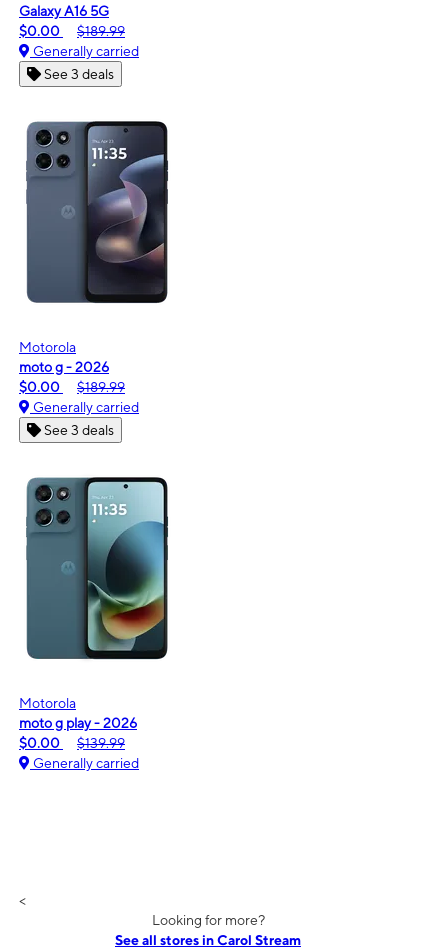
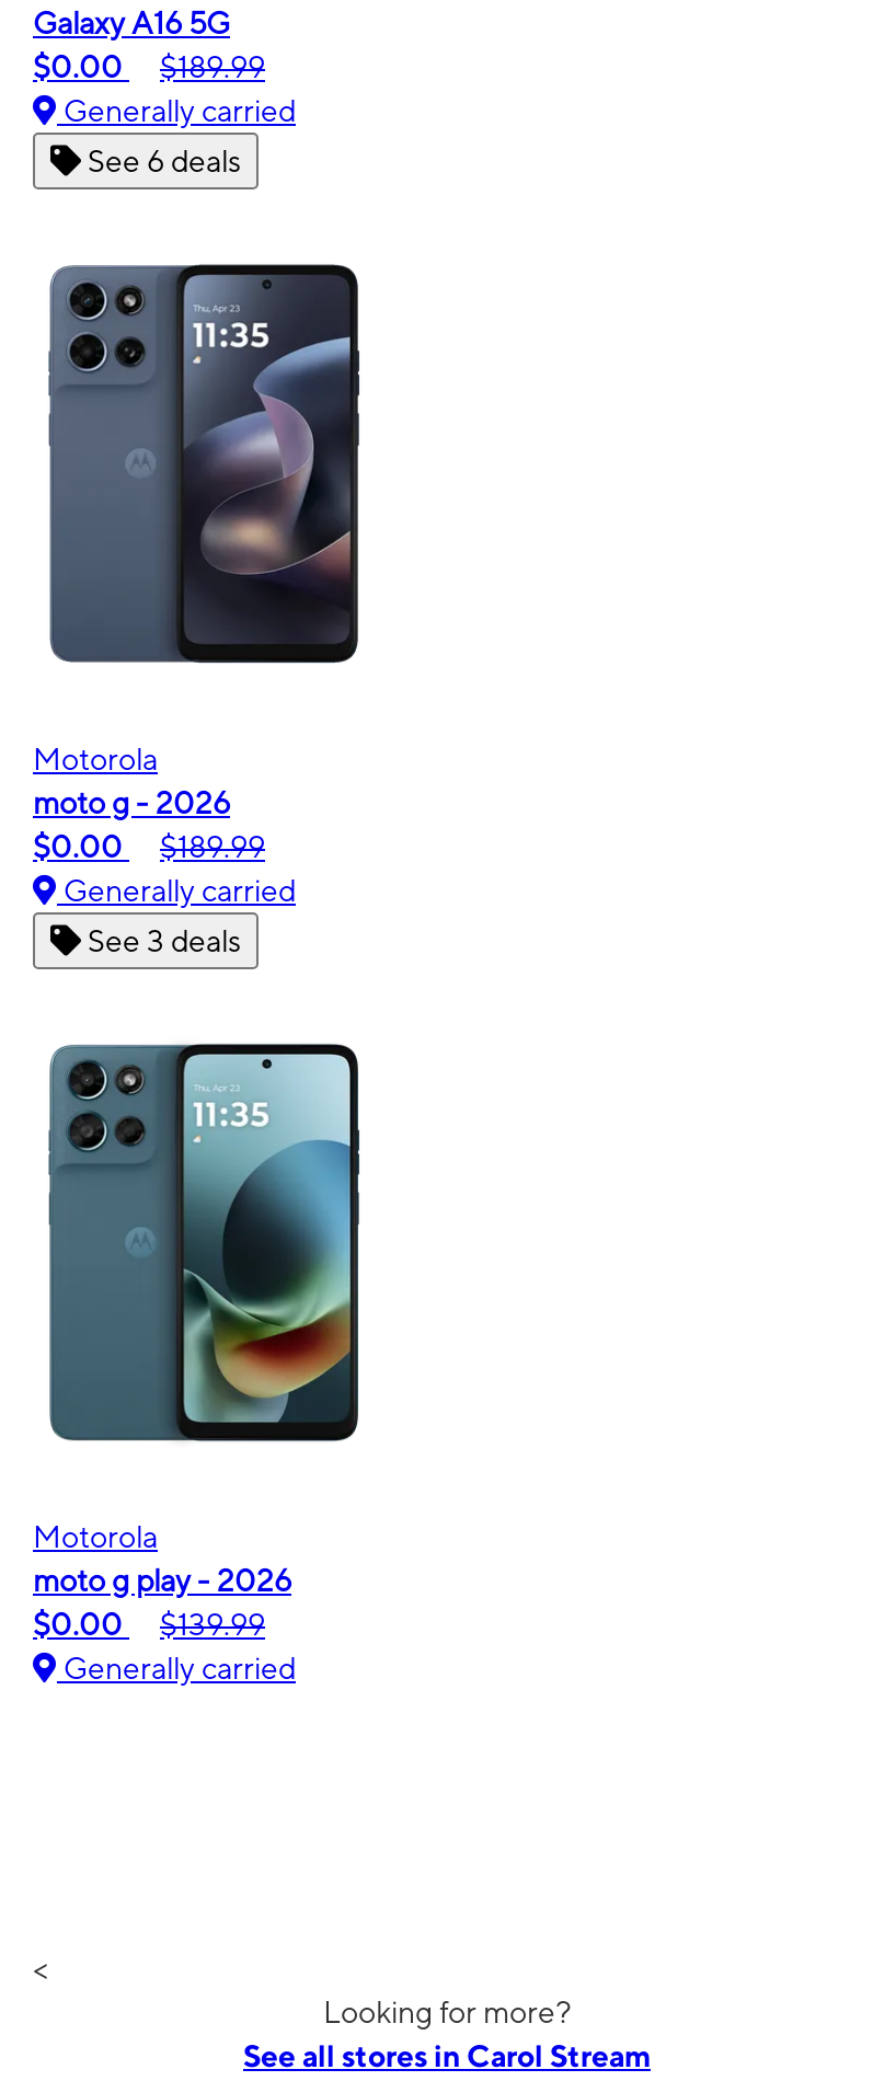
- See 3 deals
+ See 6 deals
